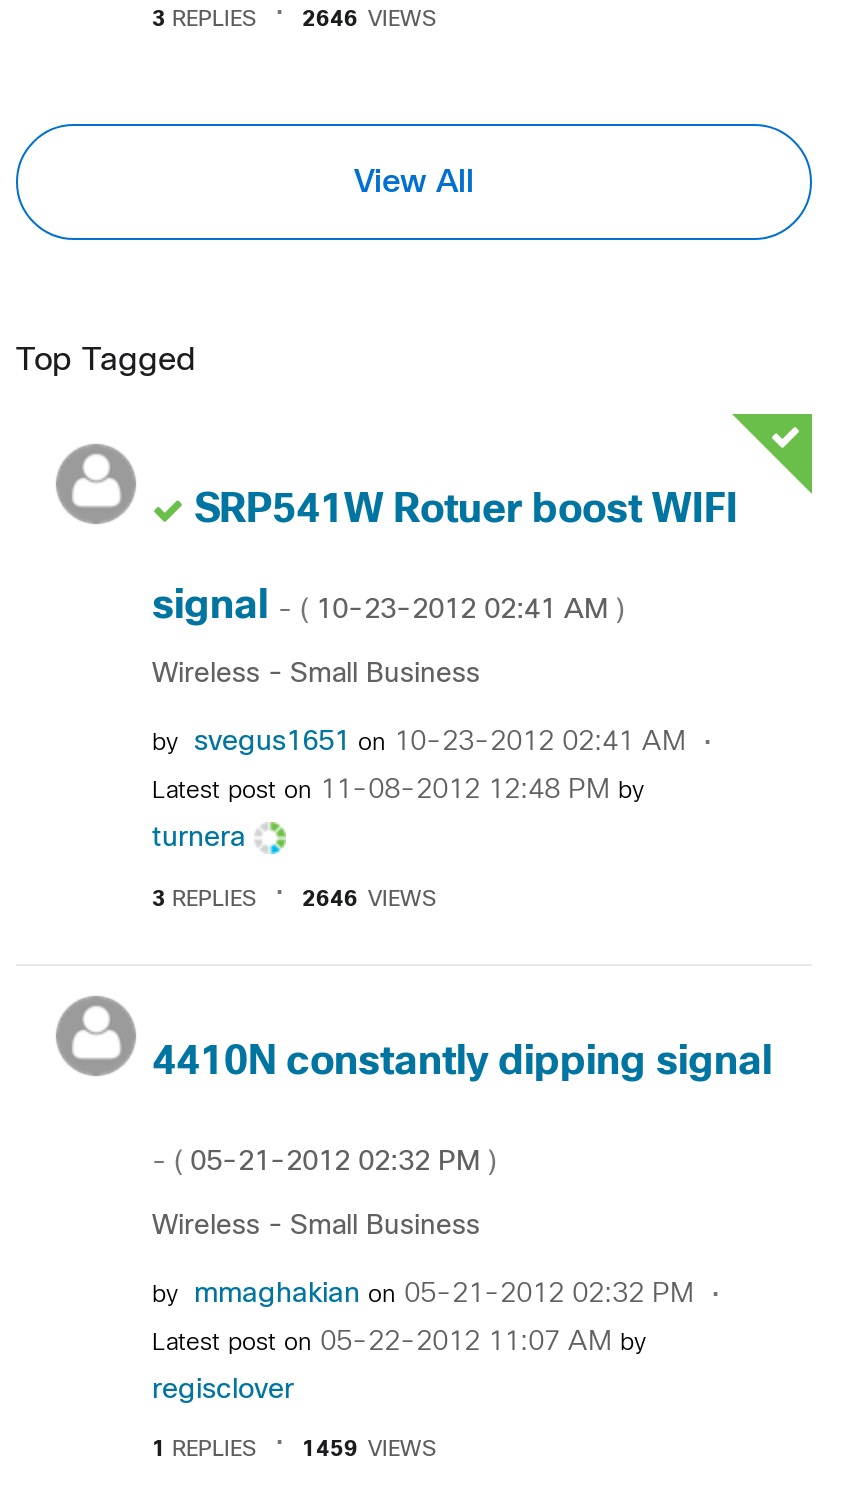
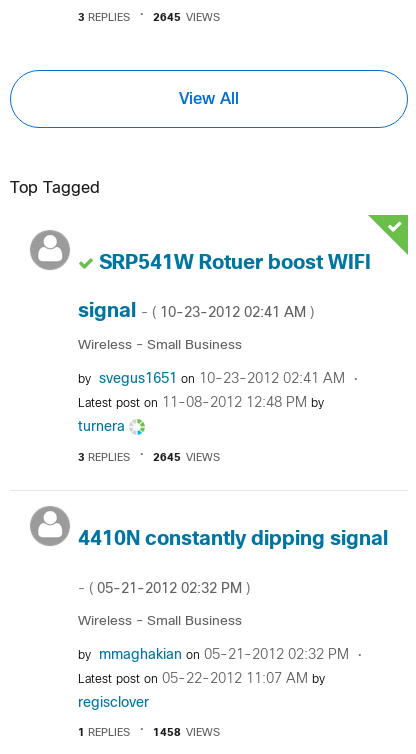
- 2646 VIEWS
+ 2645 VIEWS

- 2646 VIEWS
+ 2645 VIEWS

- 1459 VIEWS
+ 1458 VIEWS
